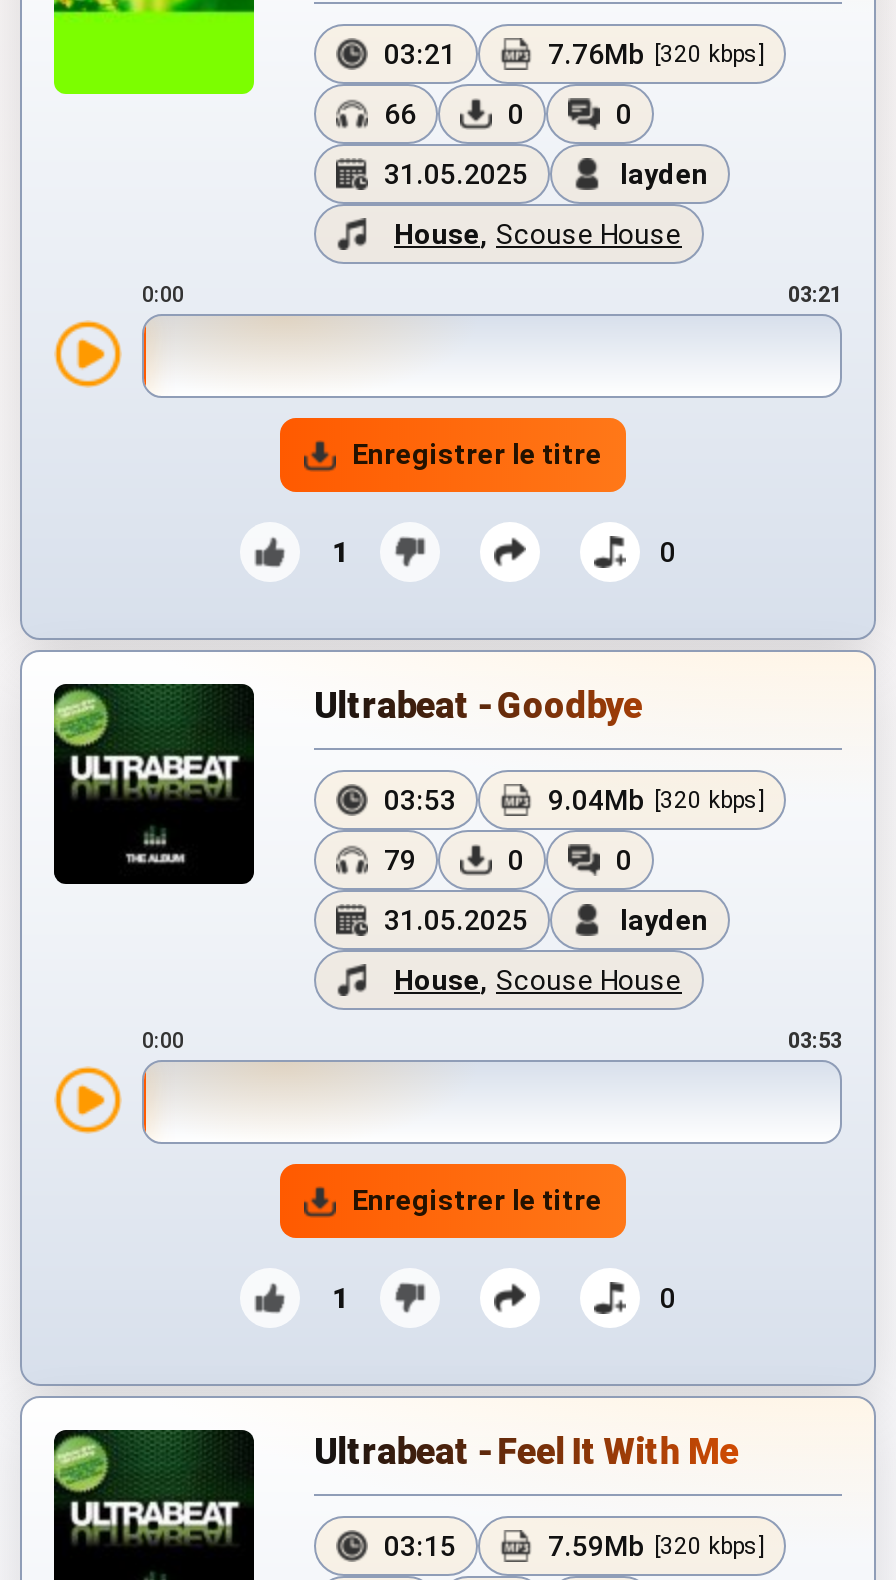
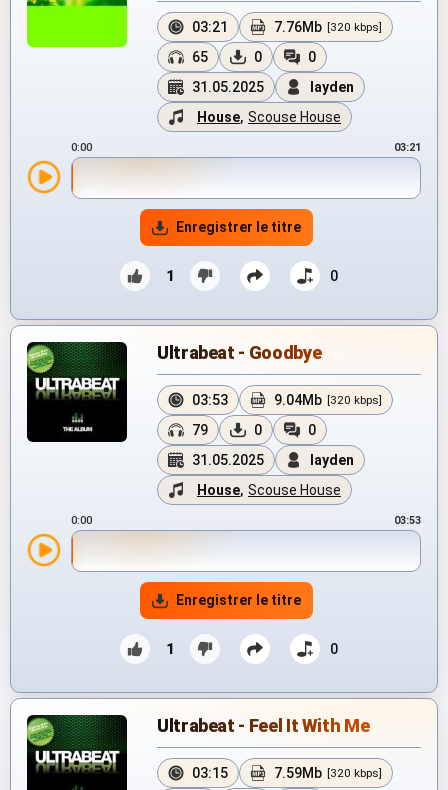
- 66
+ 65
